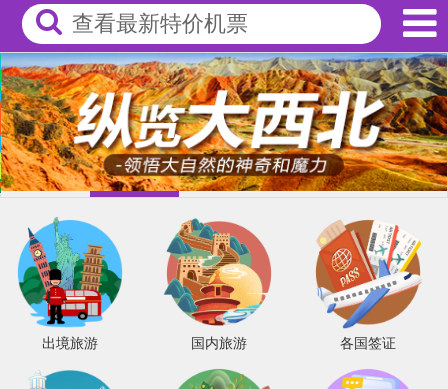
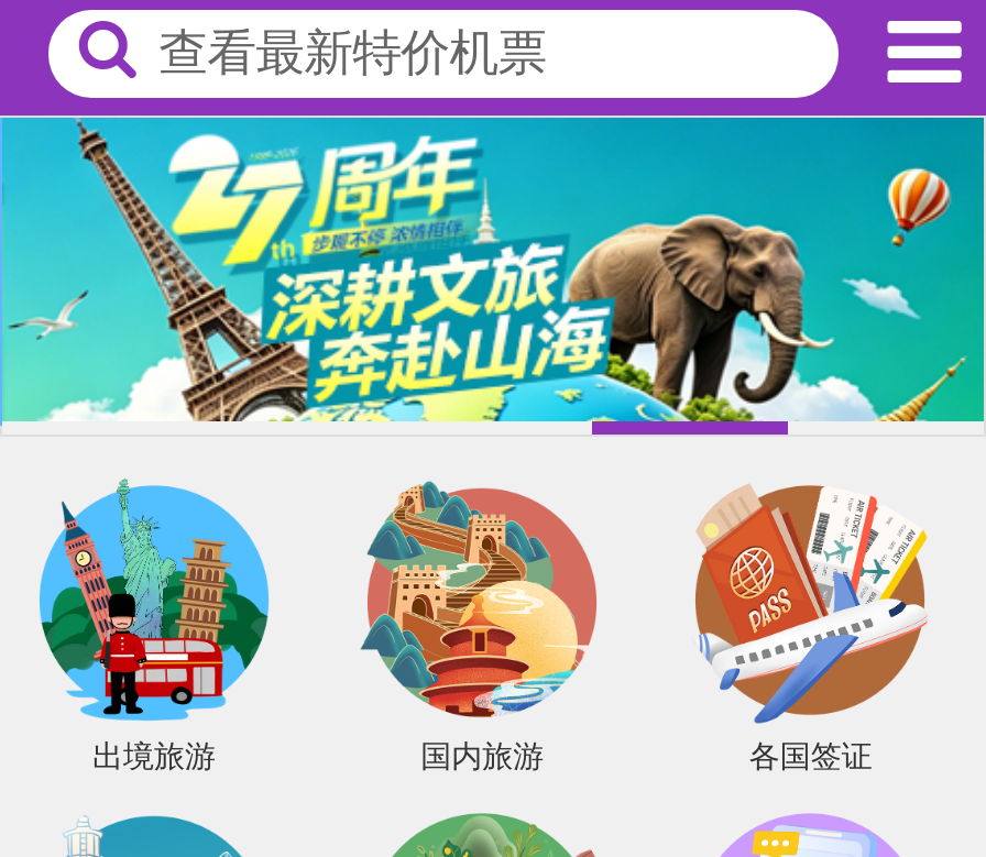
- [image]
+ [image]
